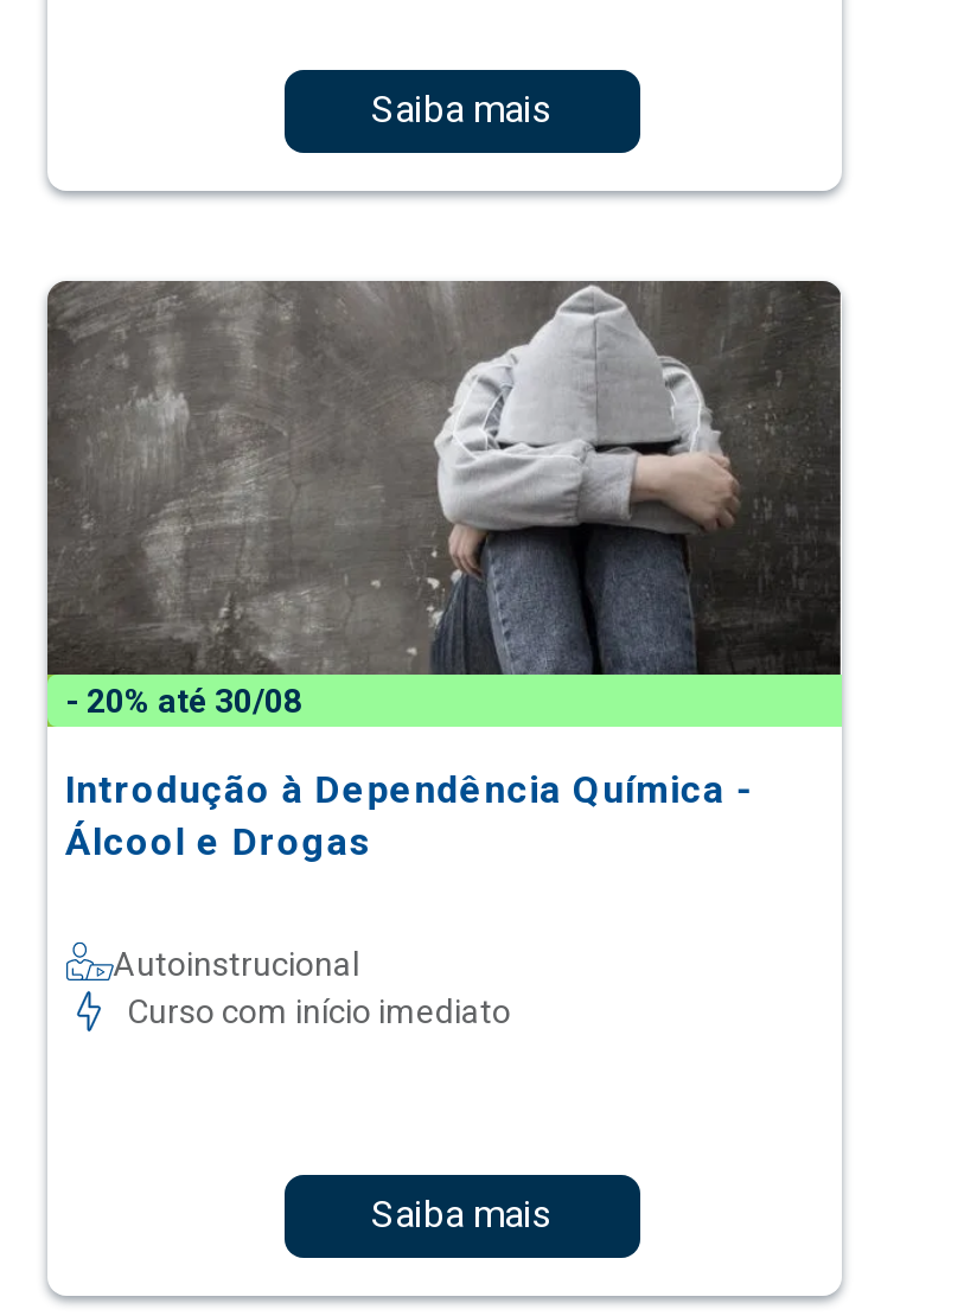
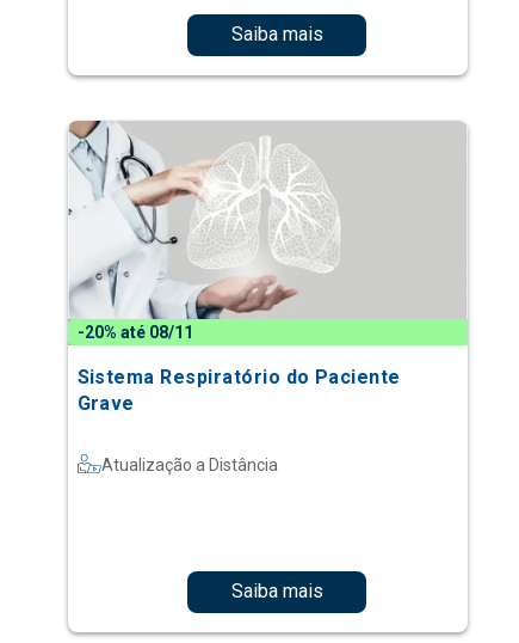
- [image]
- - 20% até 30/08
+ [image]
+ -20% até 08/11

- Introdução à Dependência Química -
- Álcool e Drogas
+ Sistema Respiratório do Paciente
+ Grave

- Autoinstrucional
- Curso com início imediato
+ Atualização a Distância
